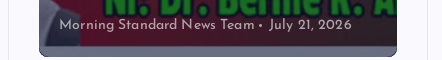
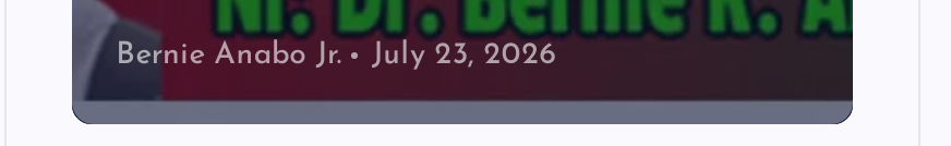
- Morning Standard News Team
- July 21, 2026
+ Bernie Anabo Jr.
+ July 23, 2026
